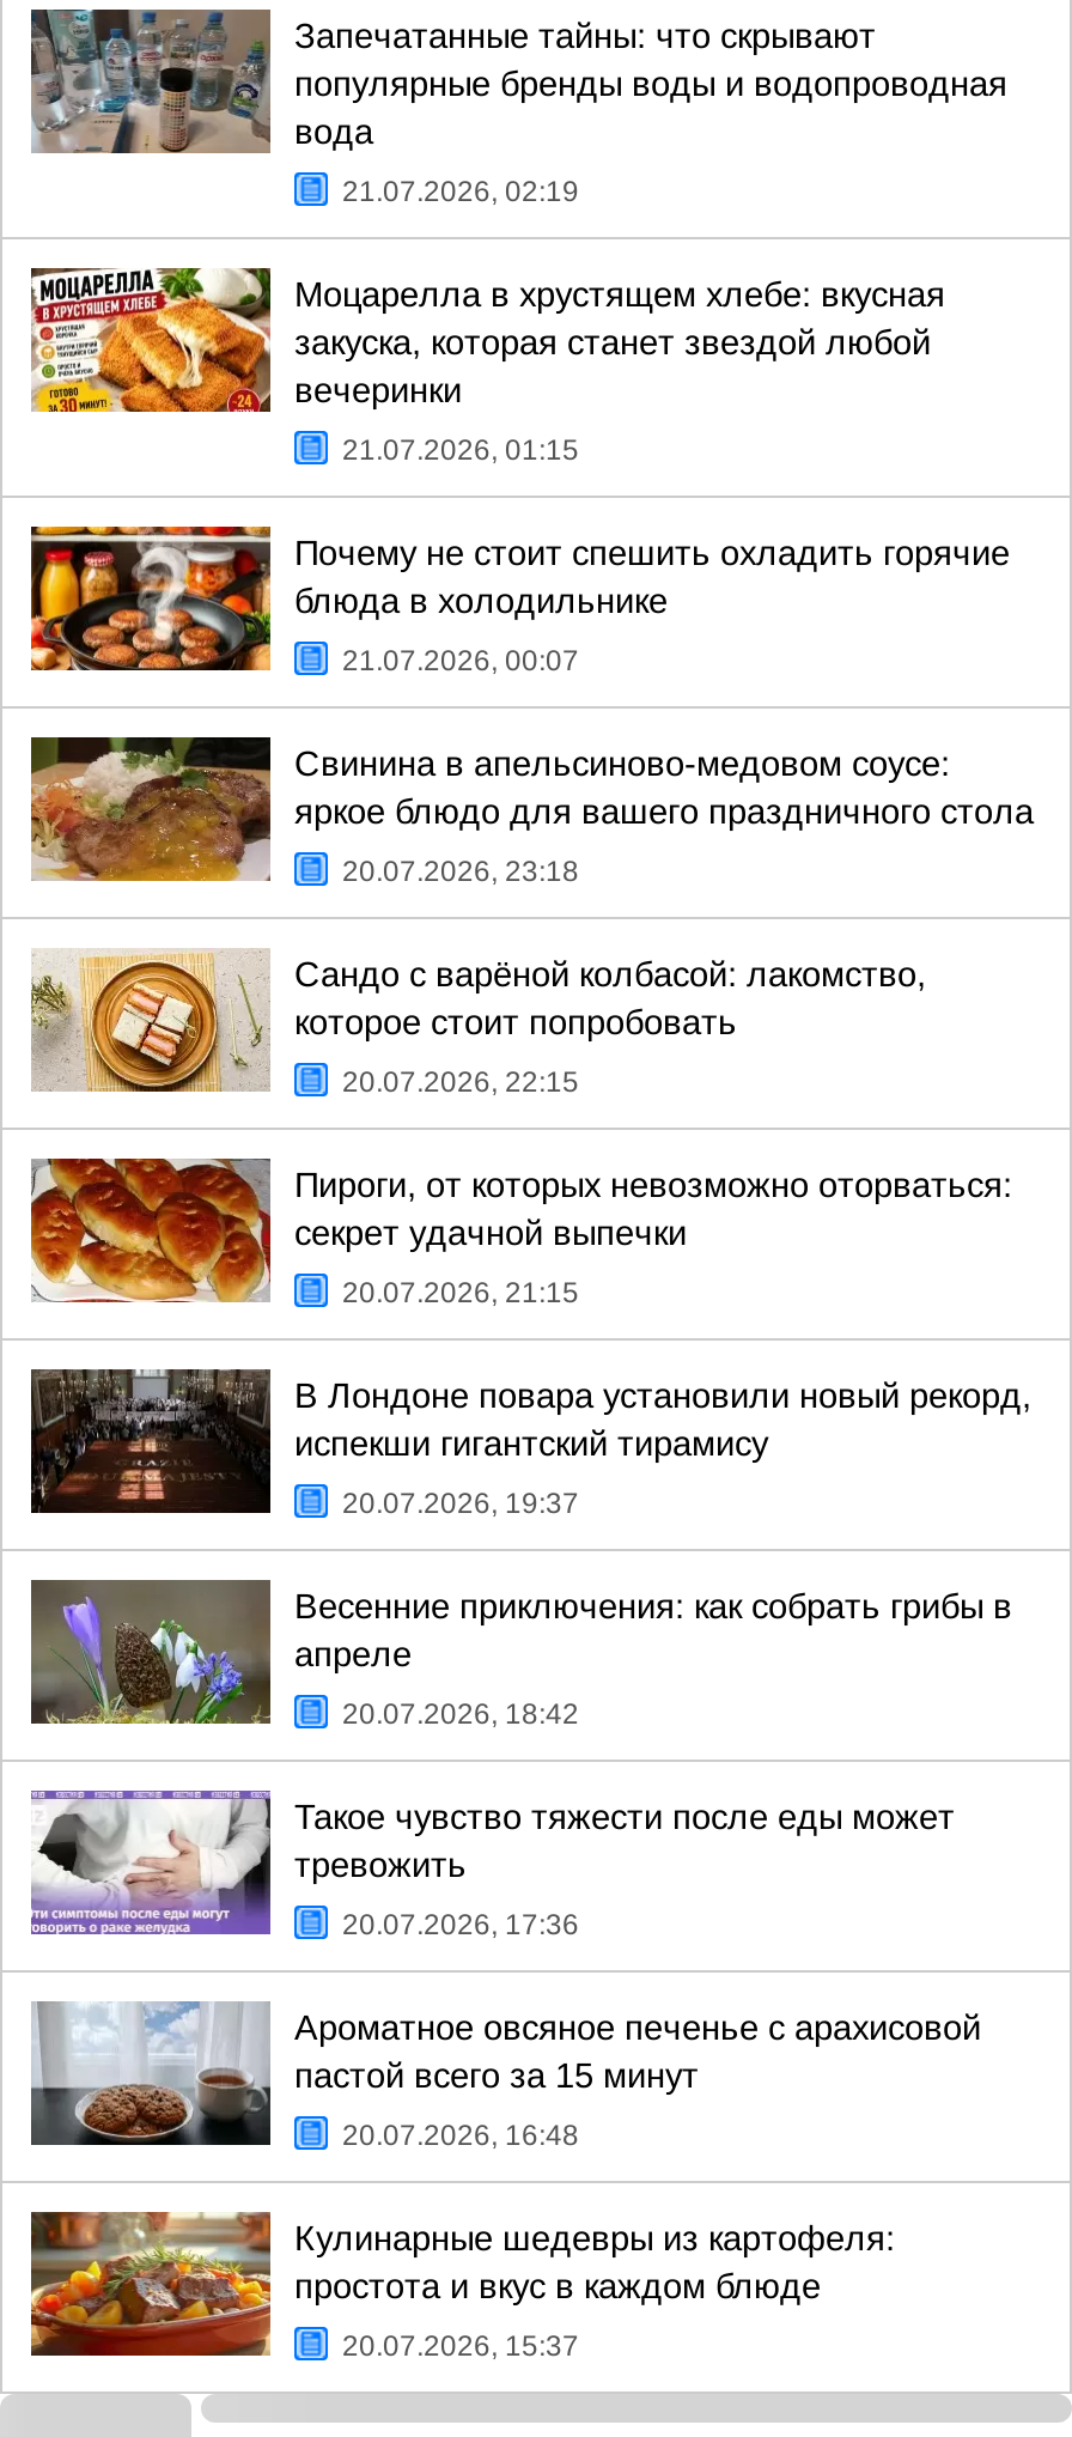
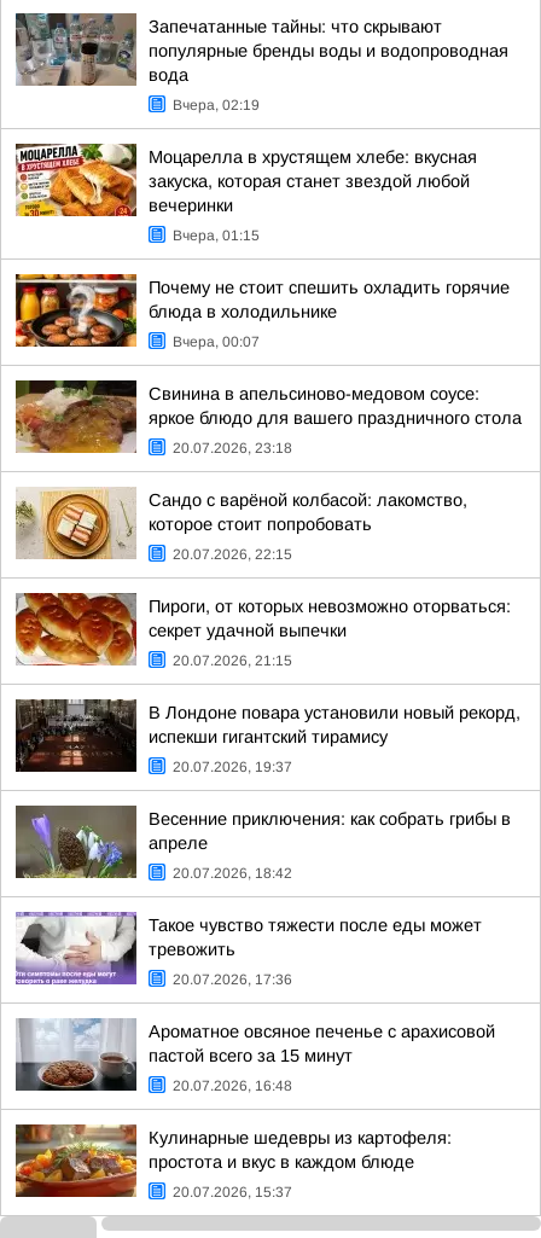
- 21.07.2026, 02:19
+ Вчера, 02:19

- 21.07.2026, 01:15
+ Вчера, 01:15

- 21.07.2026, 00:07
+ Вчера, 00:07
